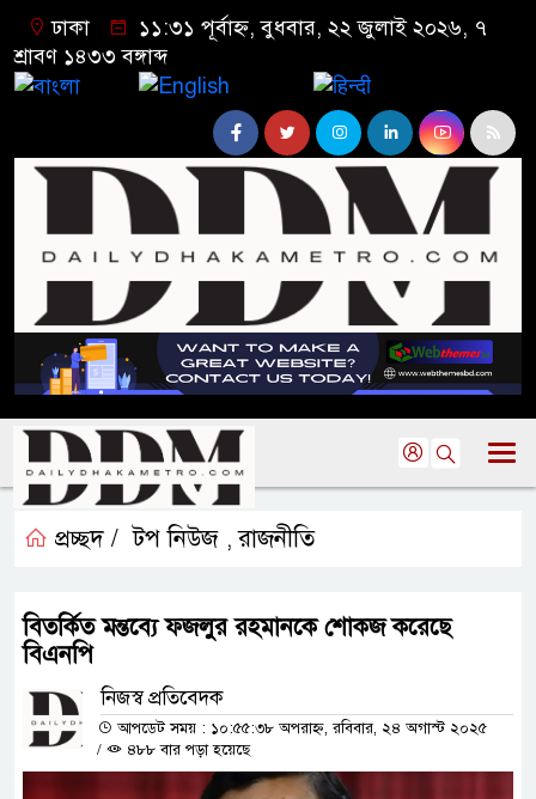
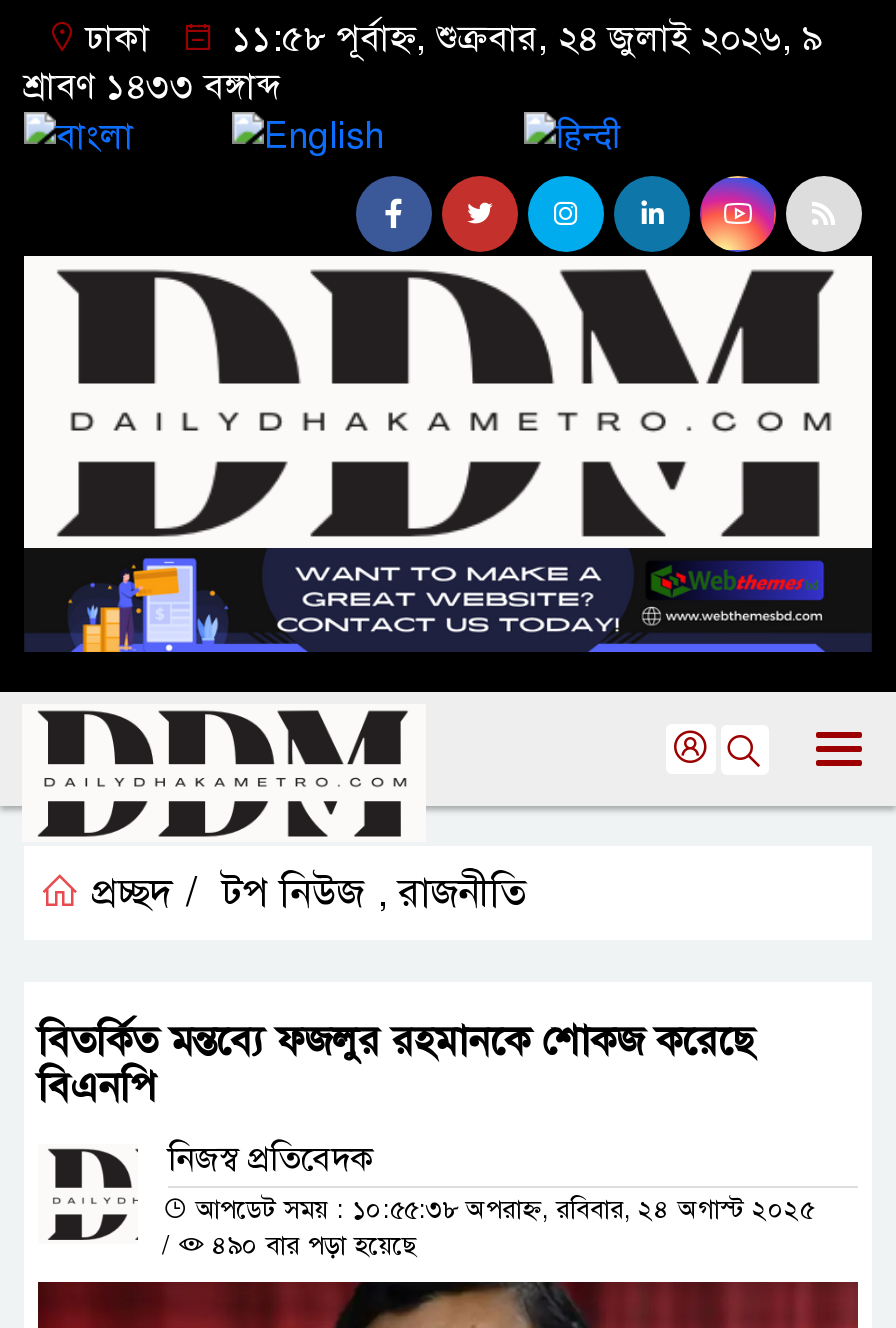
- ১১:৩১ পূর্বাহ্ন, বুধবার, ২২ জুলাই ২০২৬, ৭
+ ১১:৫৮ পূর্বাহ্ন, শুক্রবার, ২৪ জুলাই ২০২৬, ৯

- ৪৮৮ বার পড়া হয়েছে
+ ৪৯০ বার পড়া হয়েছে
